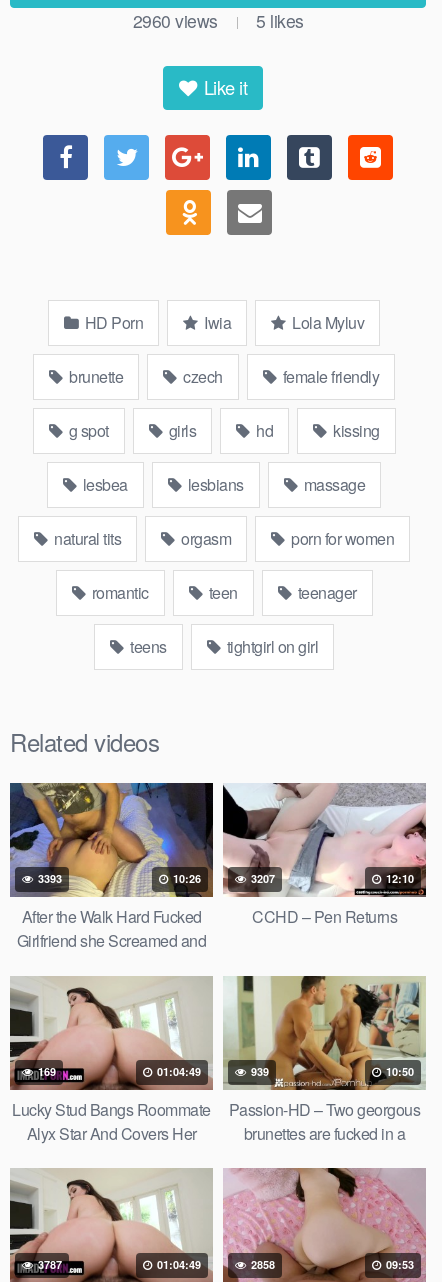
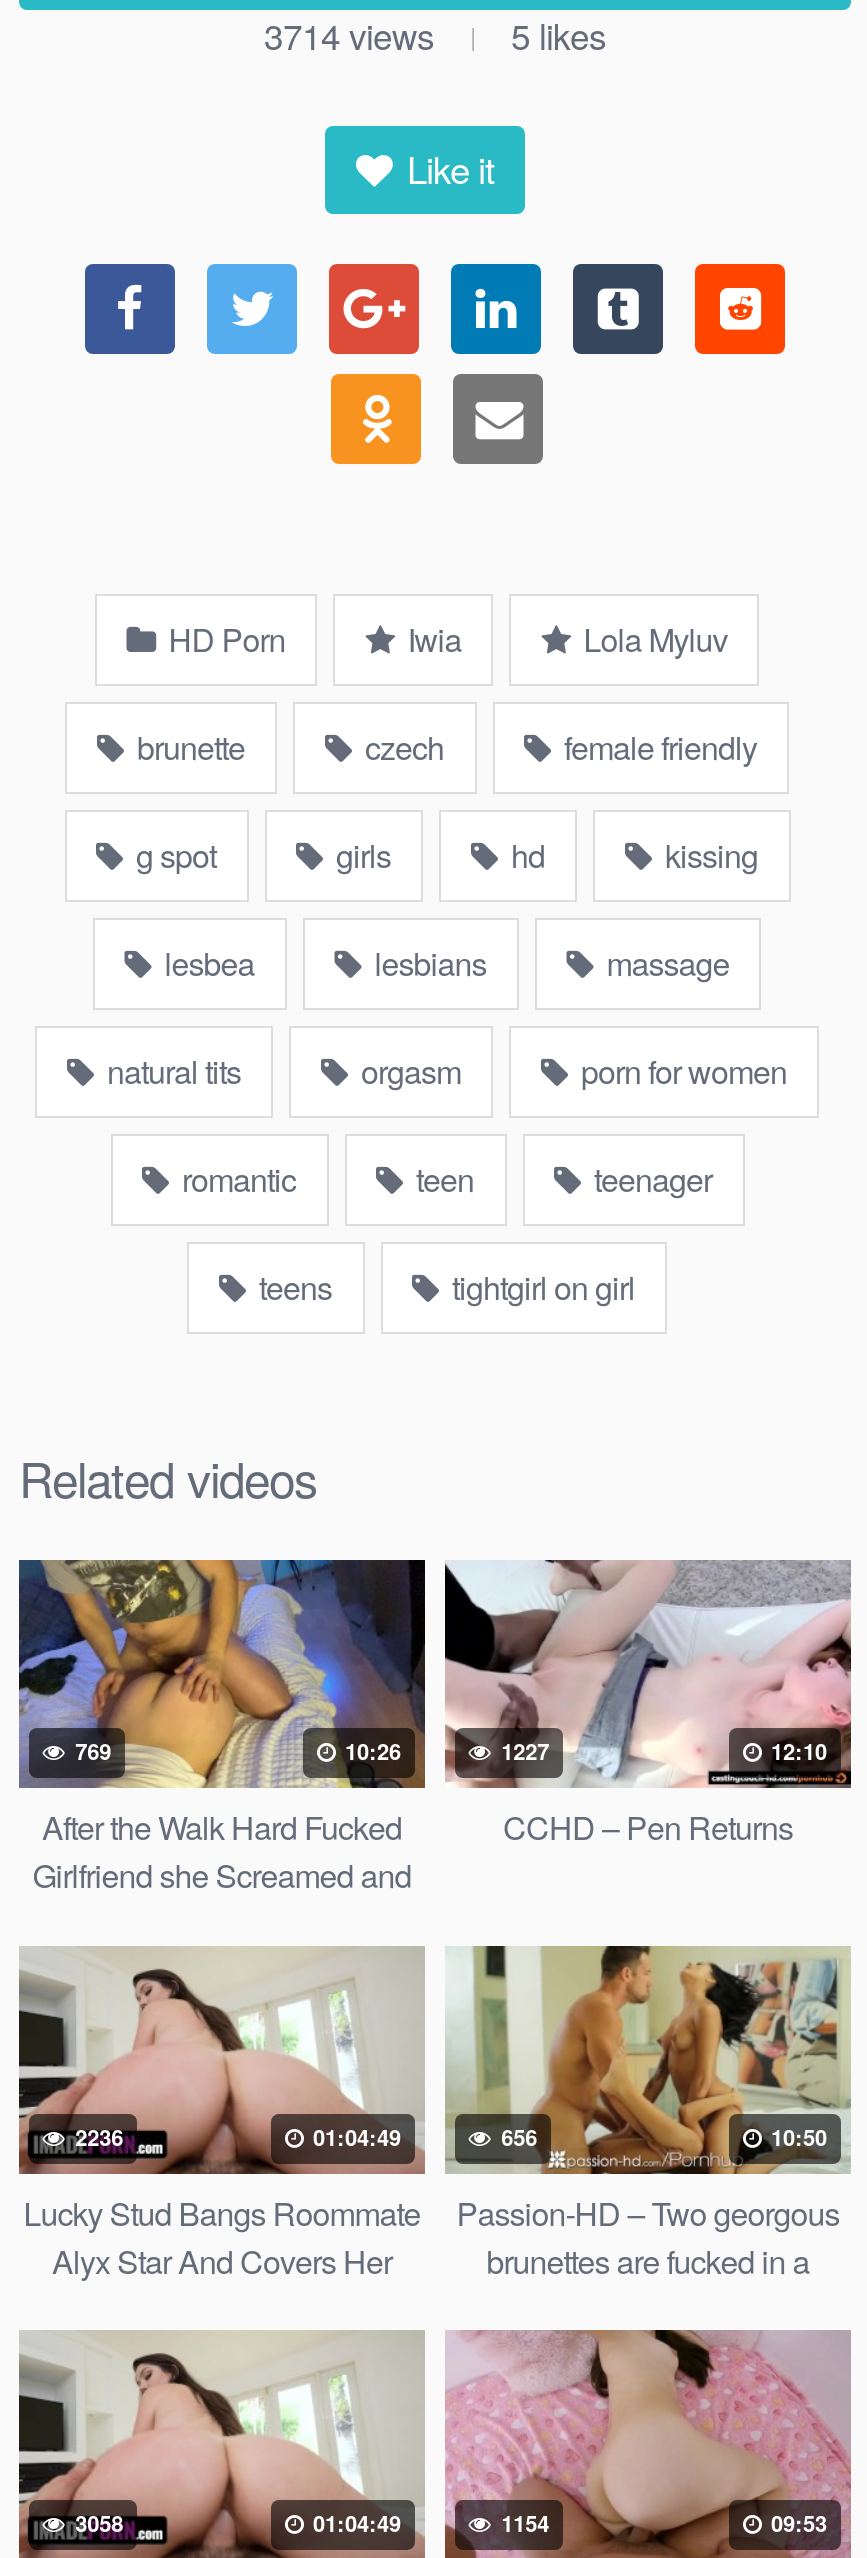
- 2960views
+ 3714views

- 3393
+ 769

- 3207
+ 1227

- 169
+ 2236

- 939
+ 656

- 3787
+ 3058

- 2858
+ 1154
